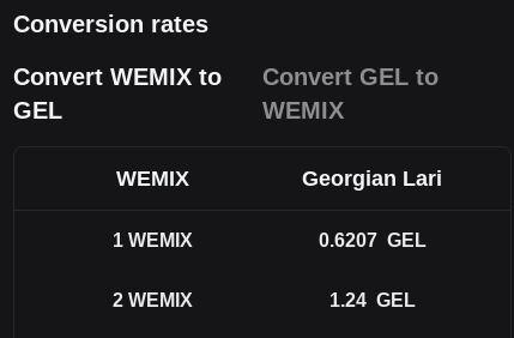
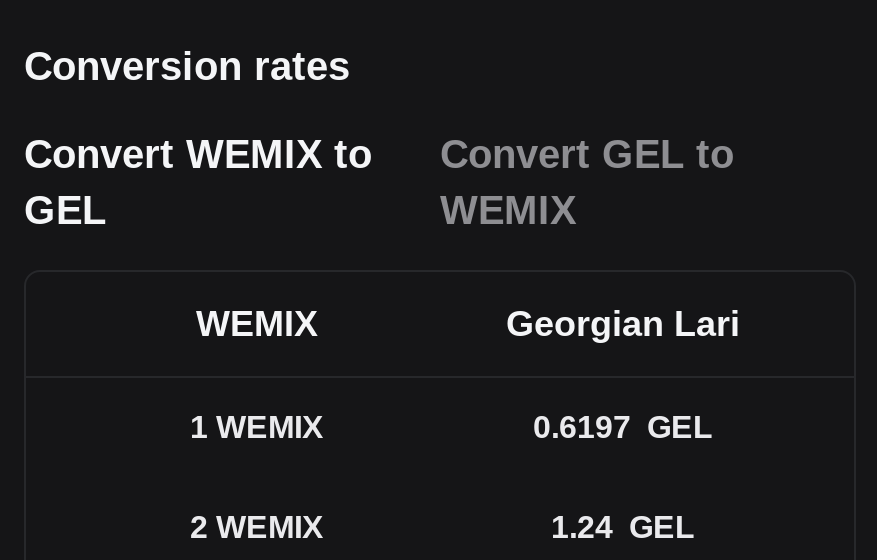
- 0.6207 GEL
+ 0.6197 GEL
